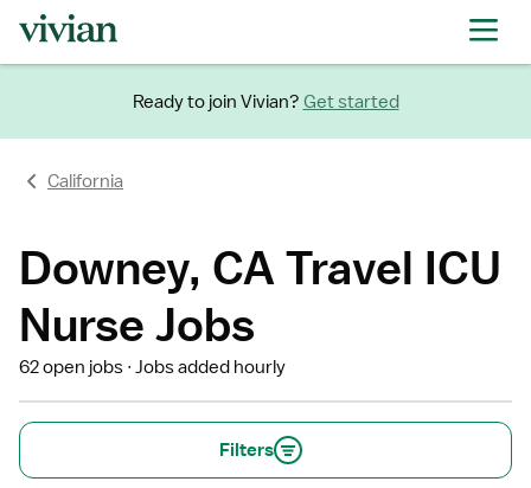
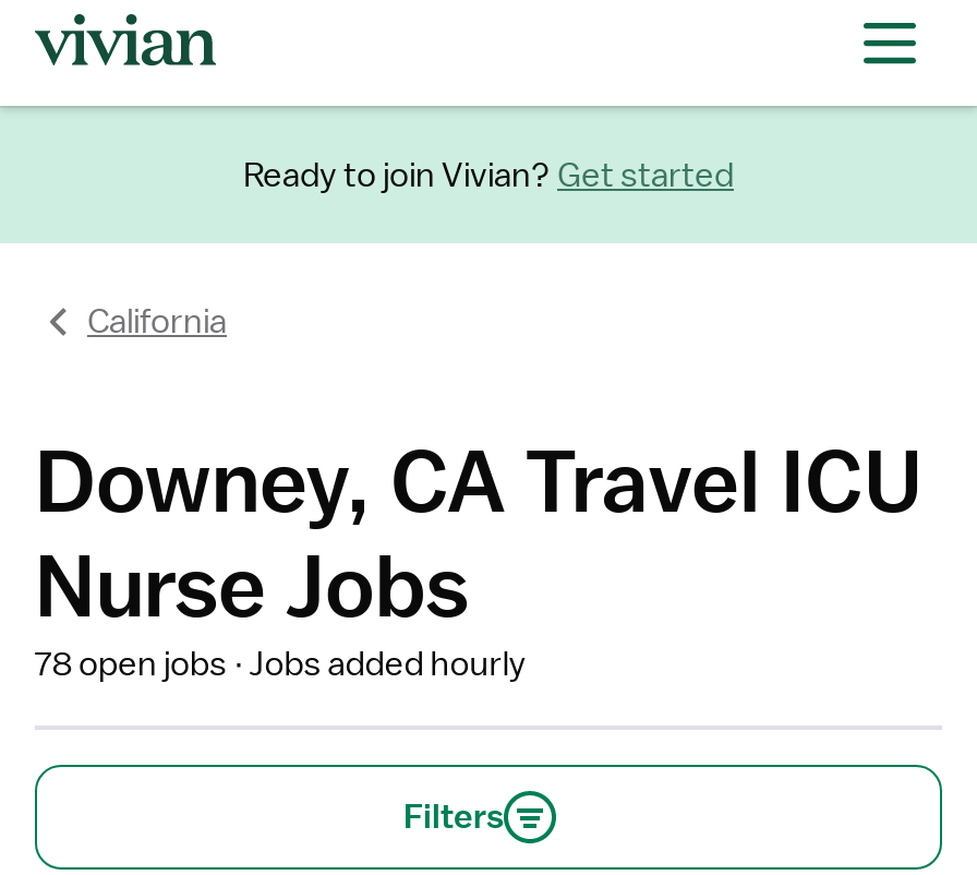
- 62 open jobs Jobs added hourly
+ 78 open jobs Jobs added hourly
